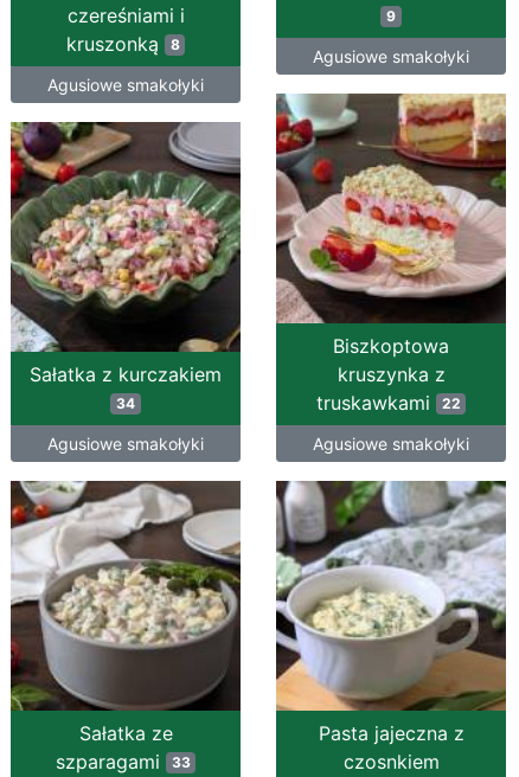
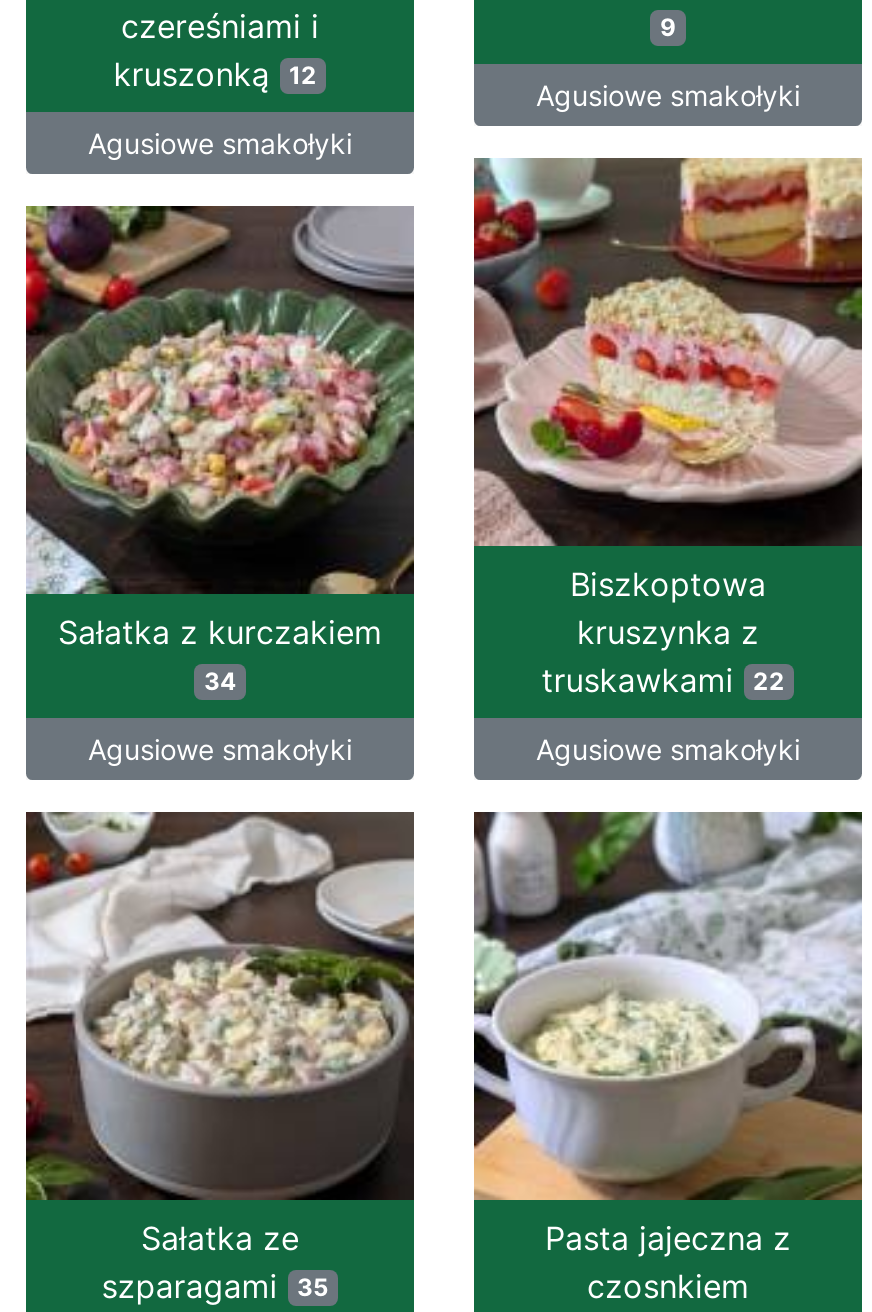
- kruszonką 8
+ kruszonką 12

- szparagami 33
+ szparagami 35
